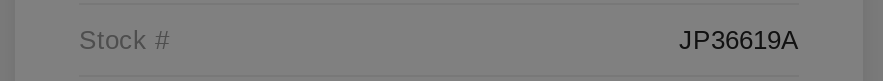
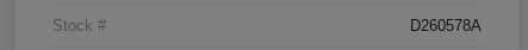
- JP36619A
+ D260578A
